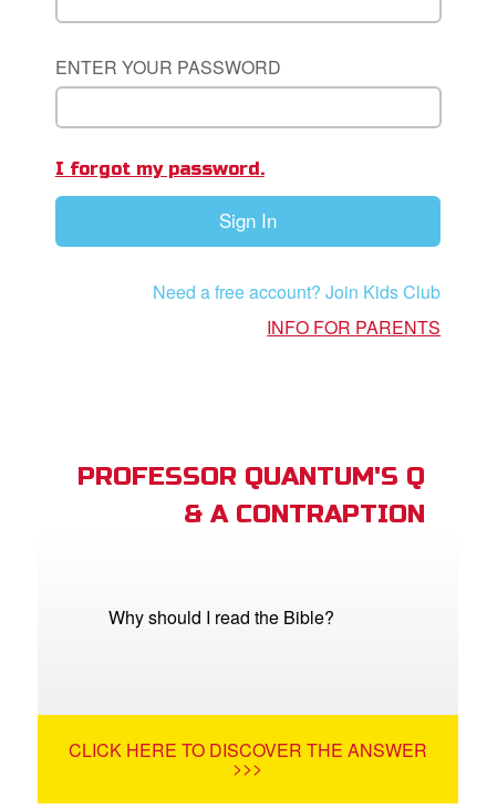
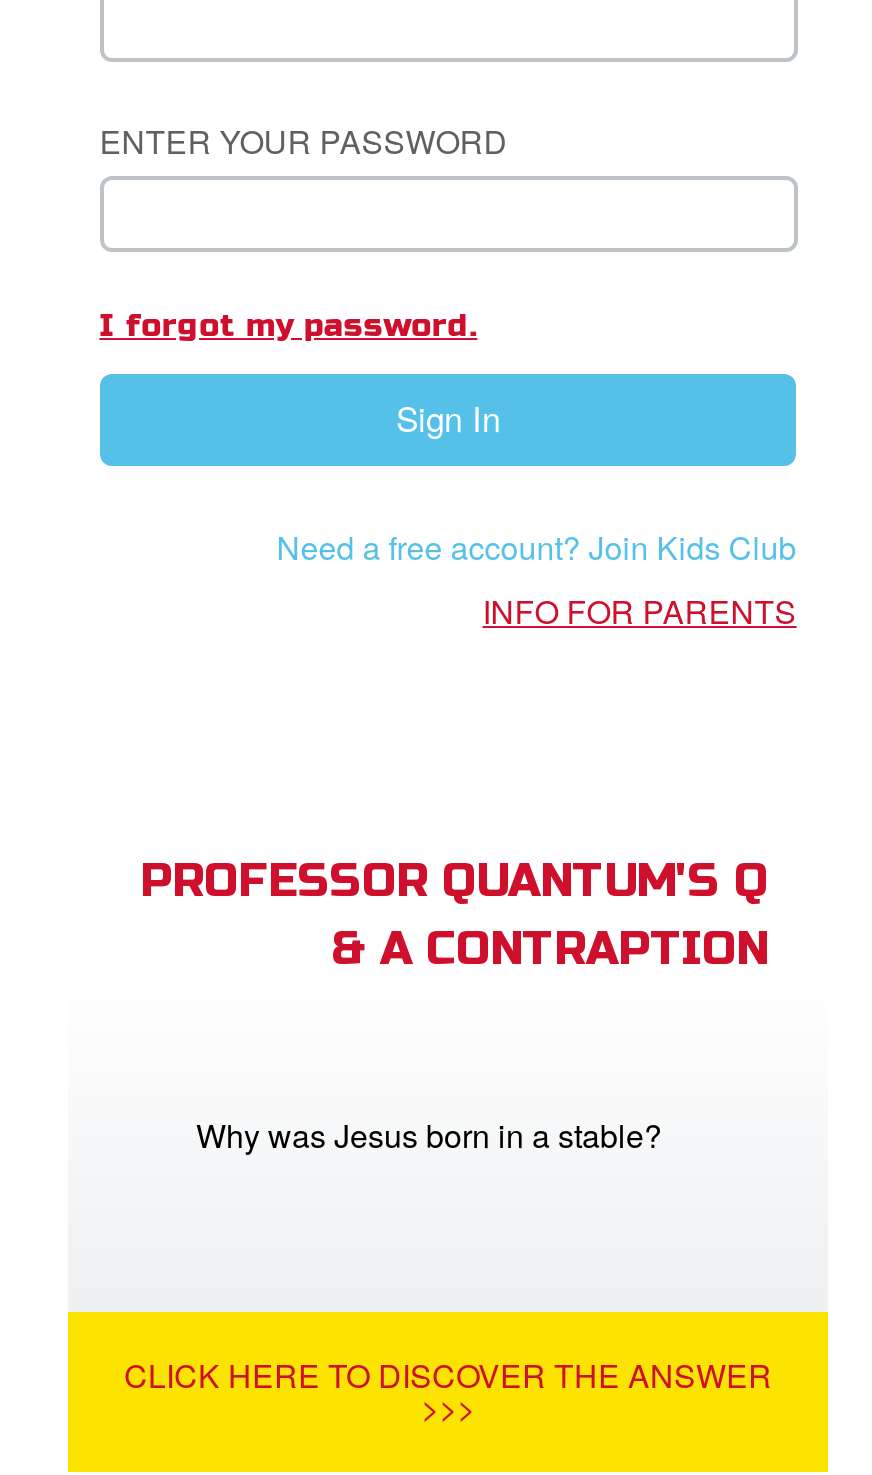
- Why should I read the Bible?
+ Why was Jesus born in a stable?
